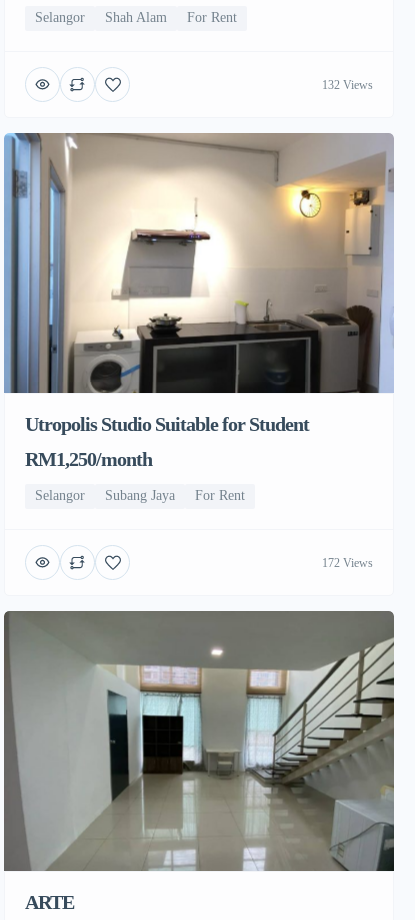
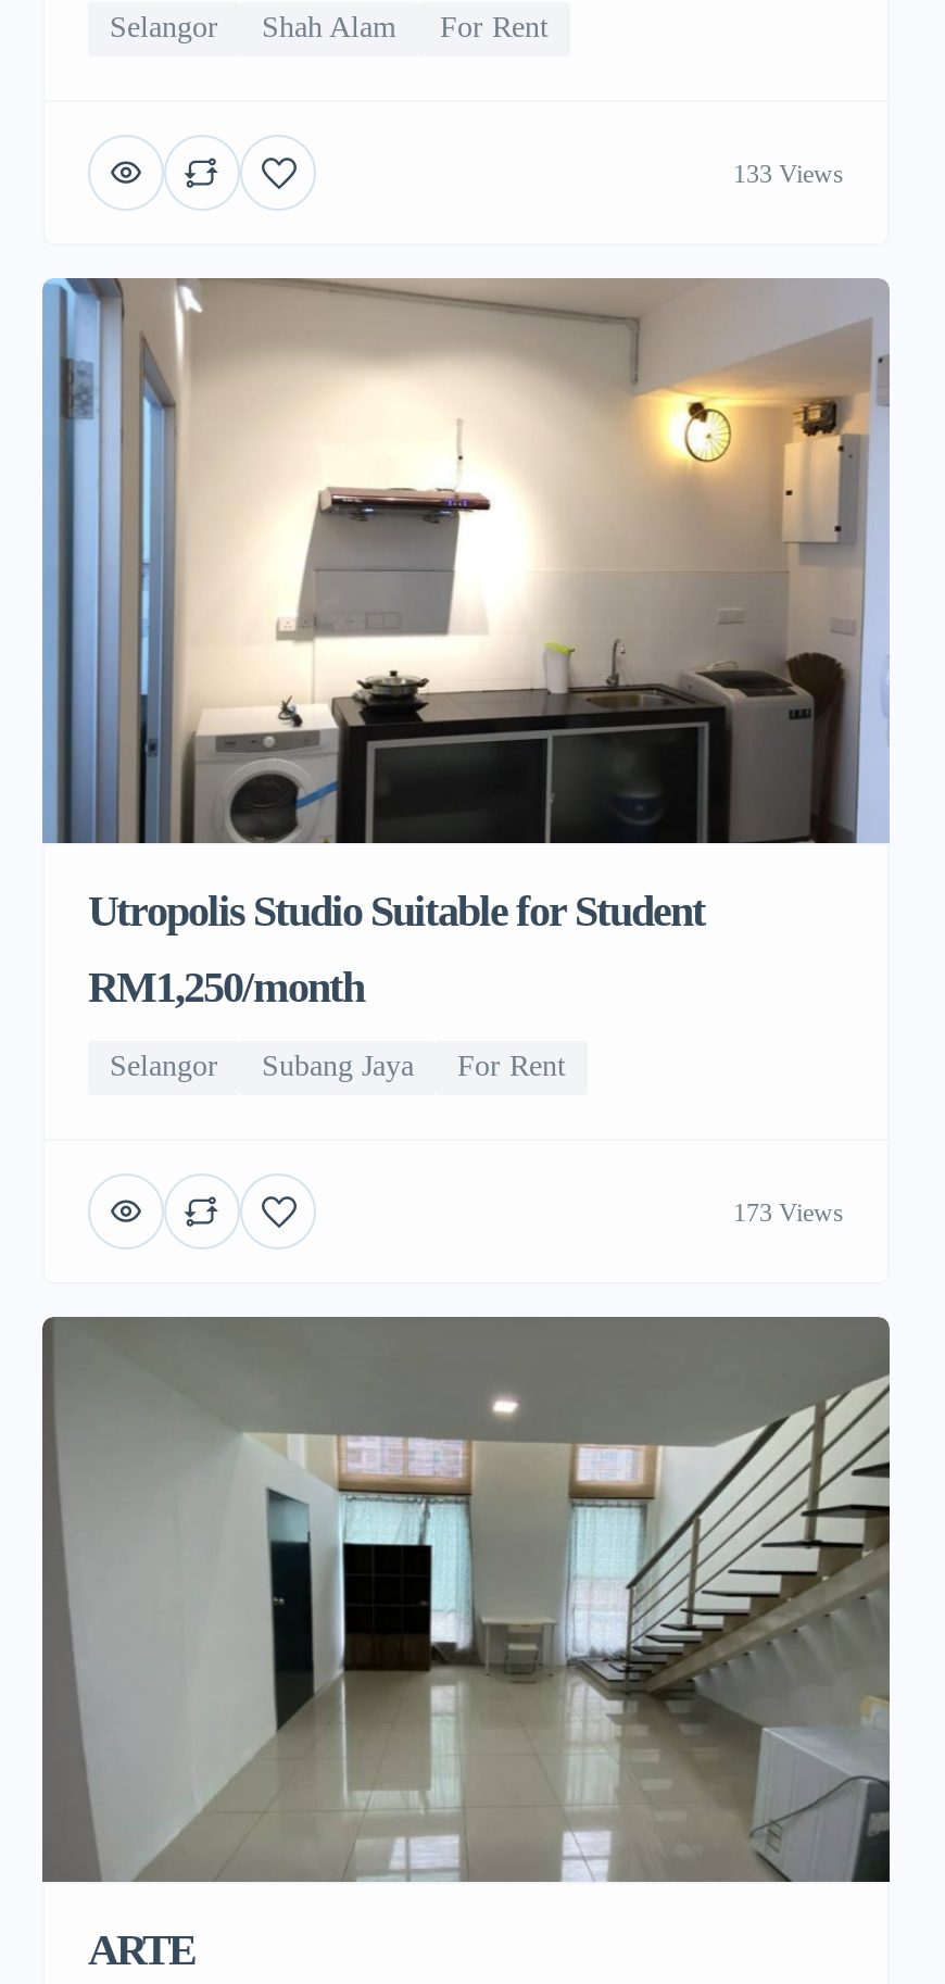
- 132 Views
+ 133 Views

- 172 Views
+ 173 Views
